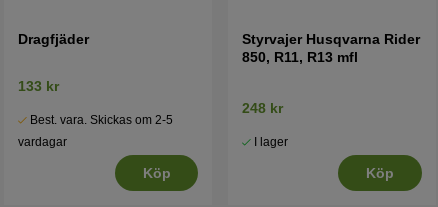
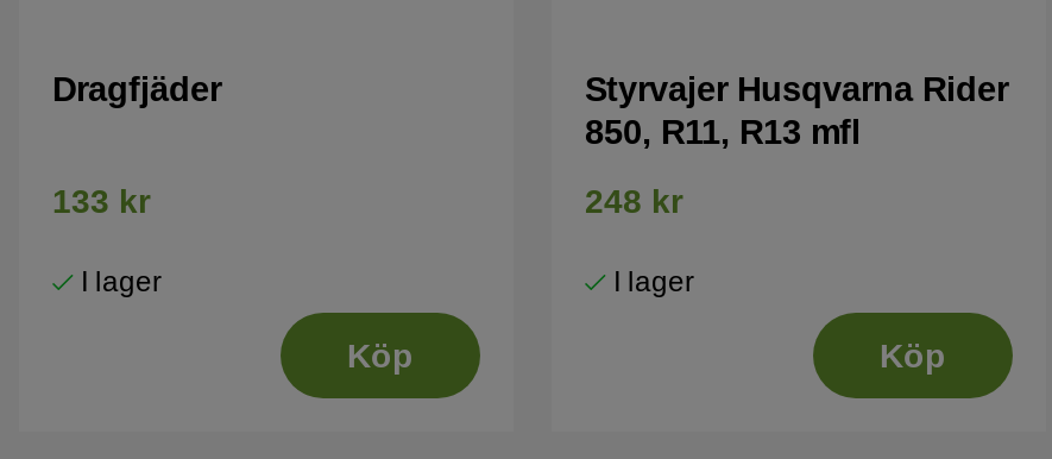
- Best. vara. Skickas om 2-5
- vardagar
+ I lager
